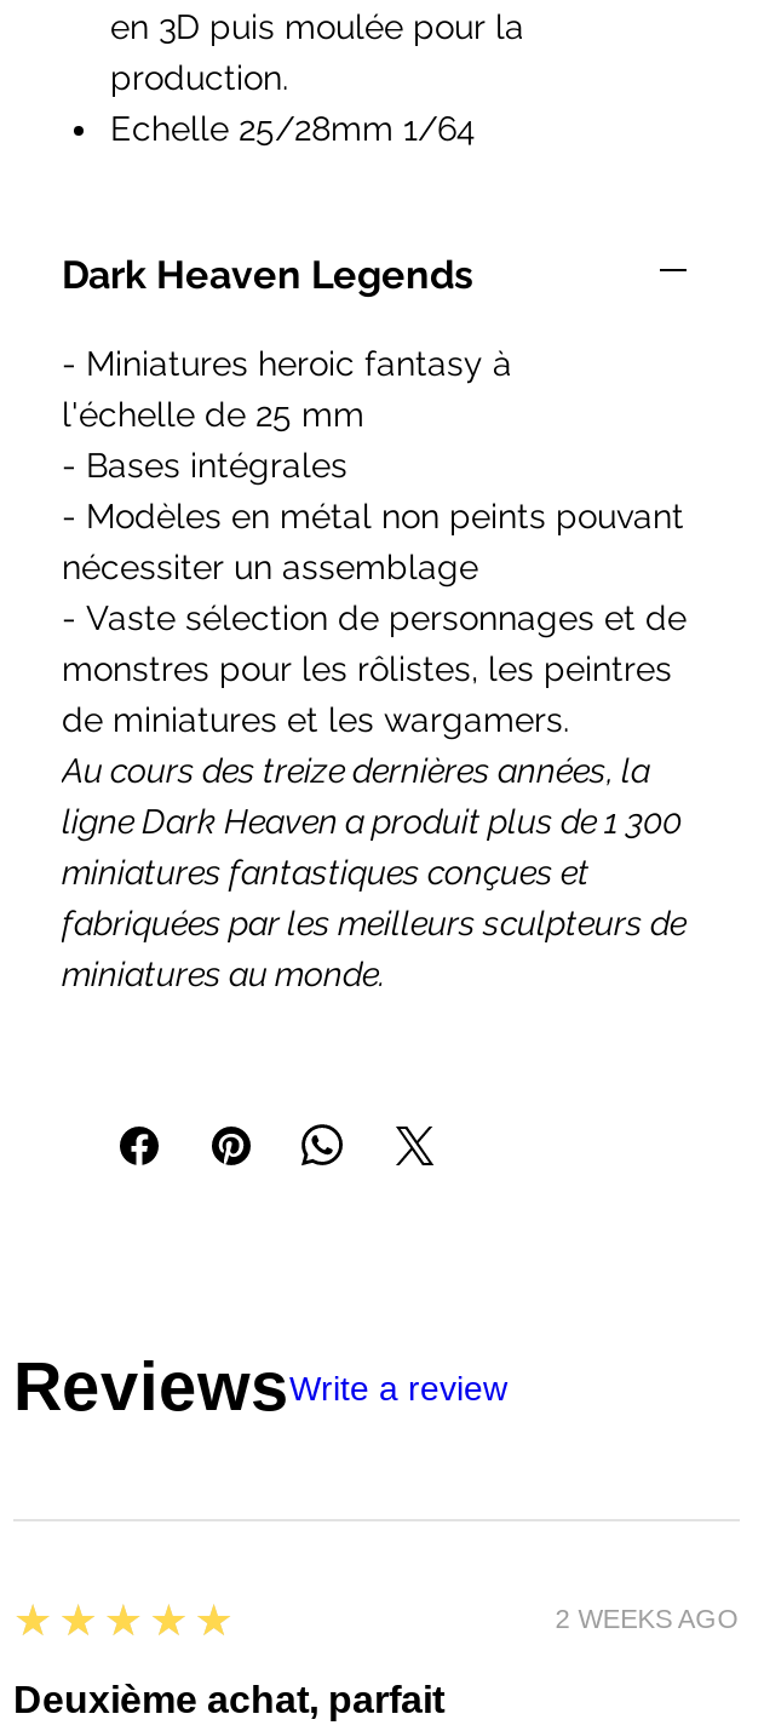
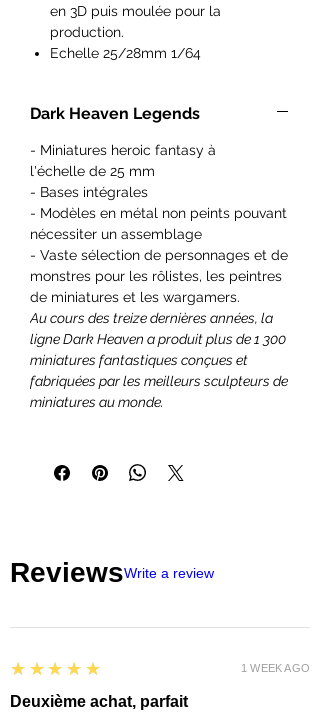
- 2 WEEKS AGO
+ 1 WEEK AGO
